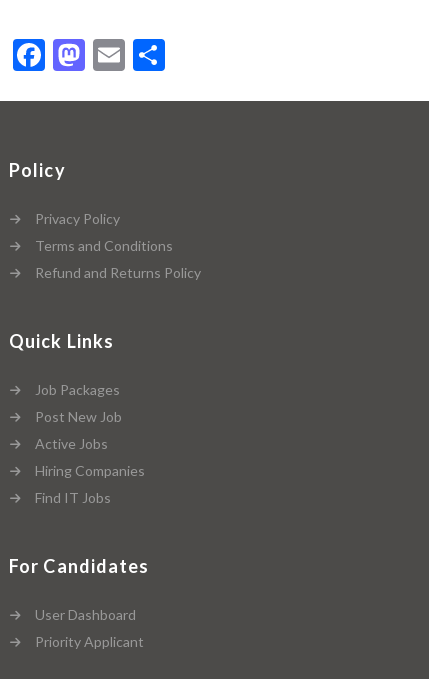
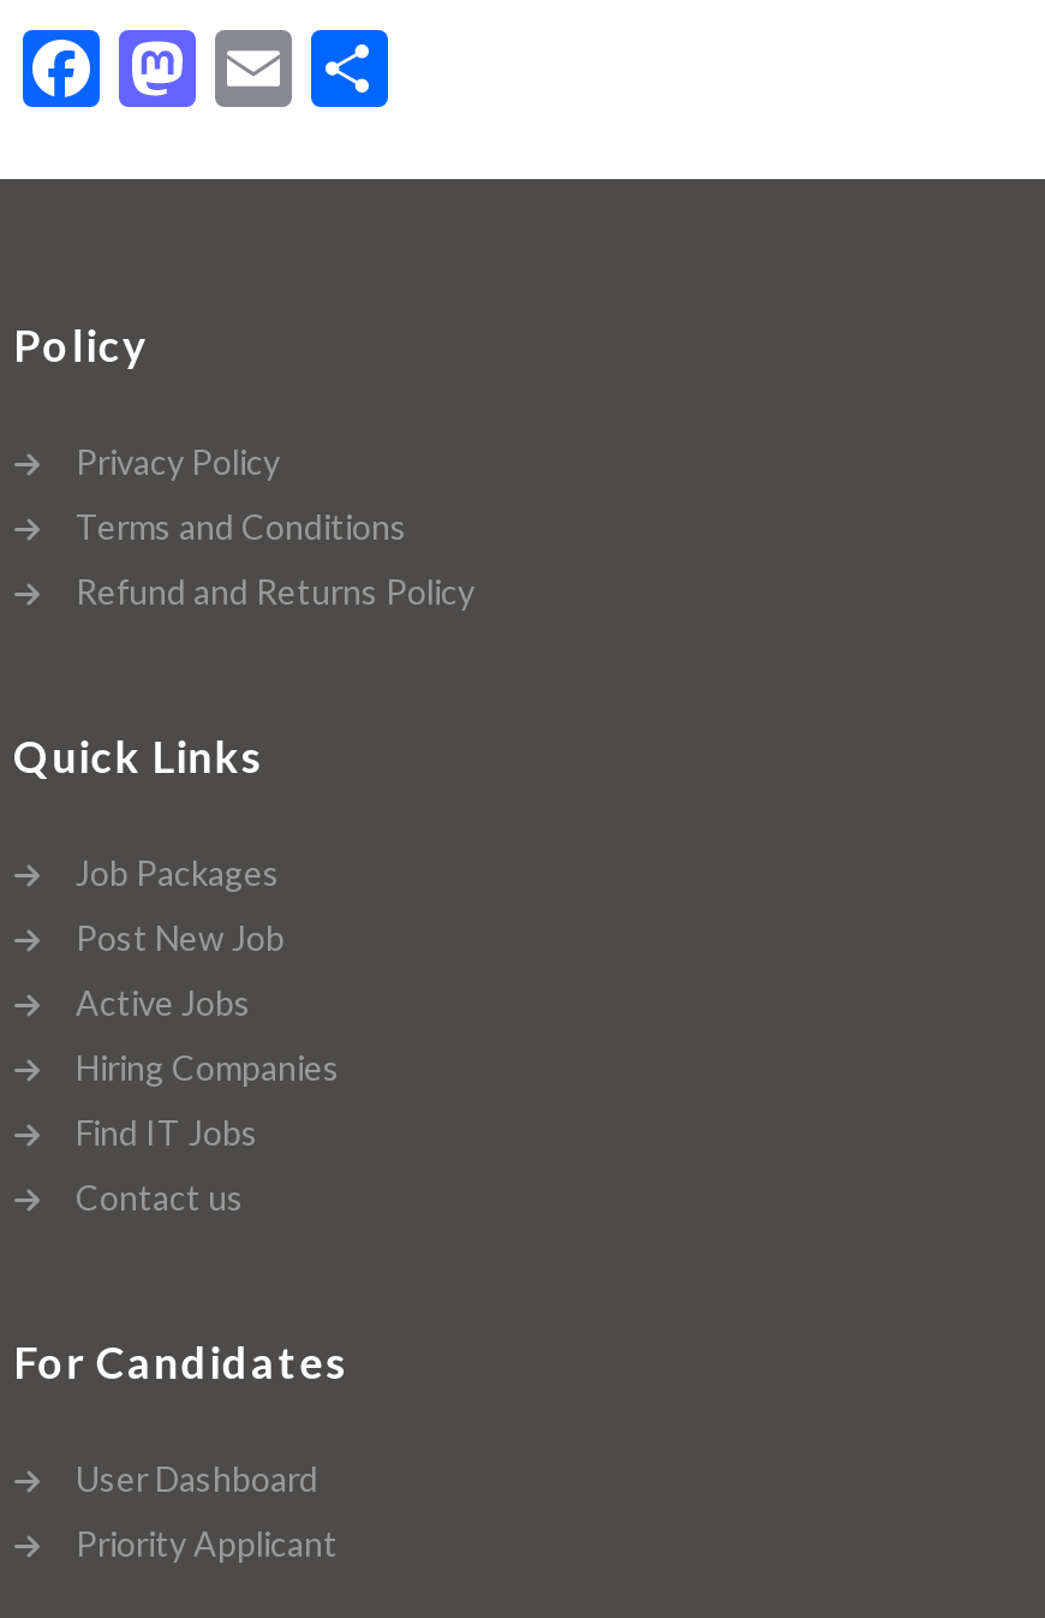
+ Contact us
